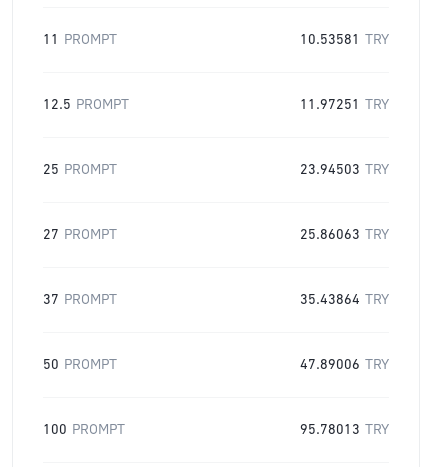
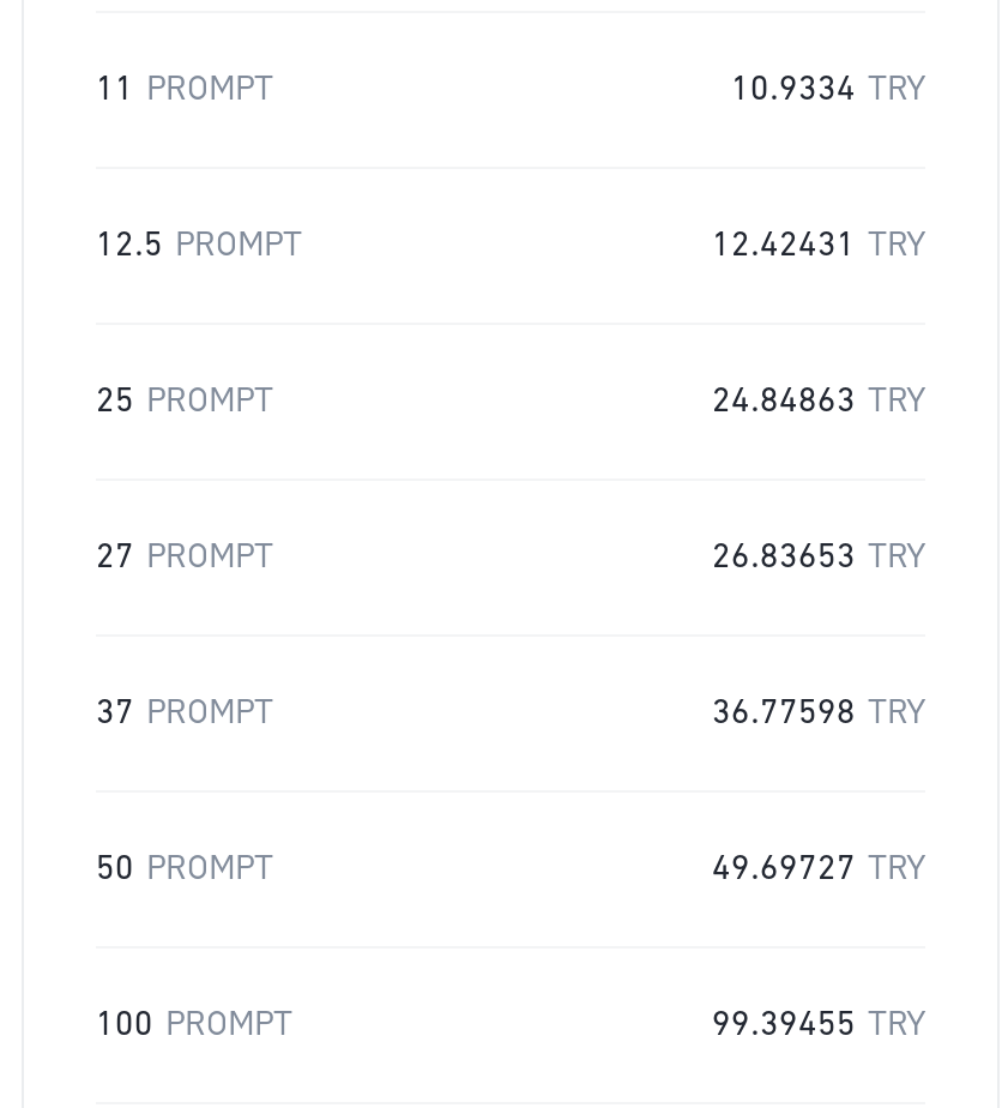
- 10.53581 TRY
+ 10.9334 TRY

- 11.97251 TRY
+ 12.42431 TRY

- 23.94503 TRY
+ 24.84863 TRY

- 25.86063 TRY
+ 26.83653 TRY

- 35.43864 TRY
+ 36.77598 TRY

- 47.89006 TRY
+ 49.69727 TRY

- 95.78013 TRY
+ 99.39455 TRY
